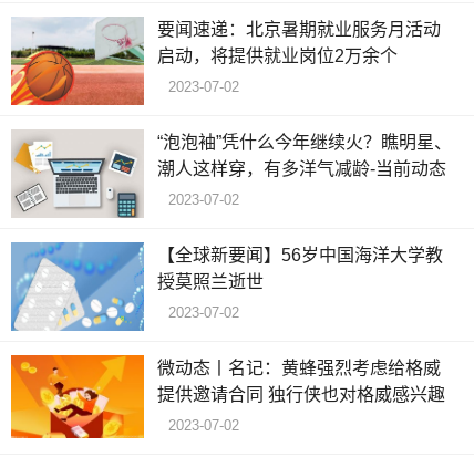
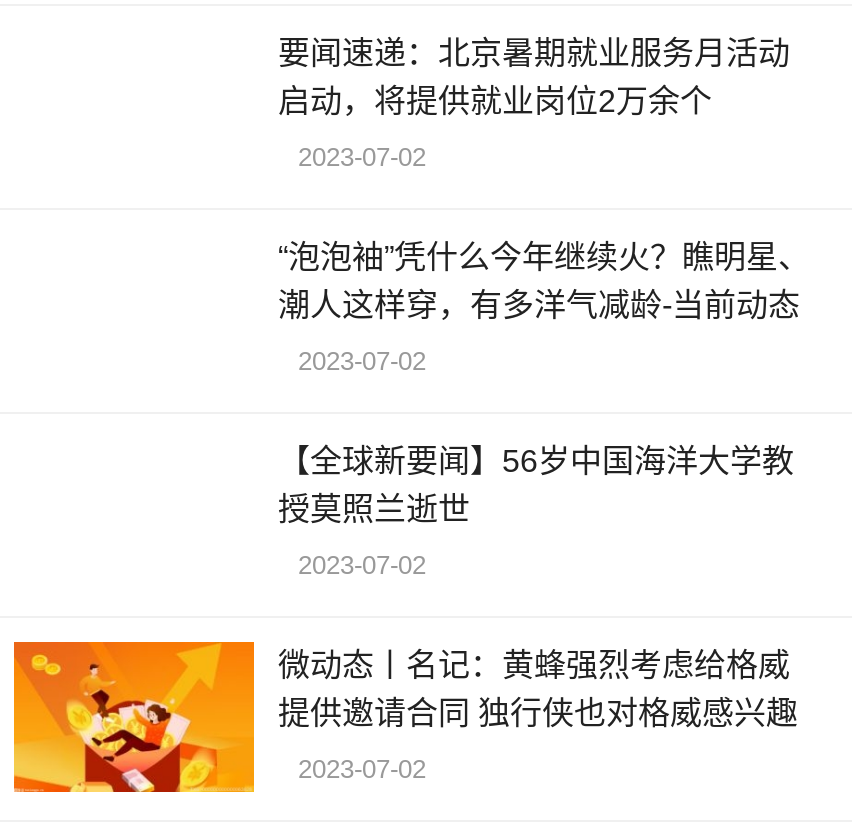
- [image]

- [image]

- [image]
